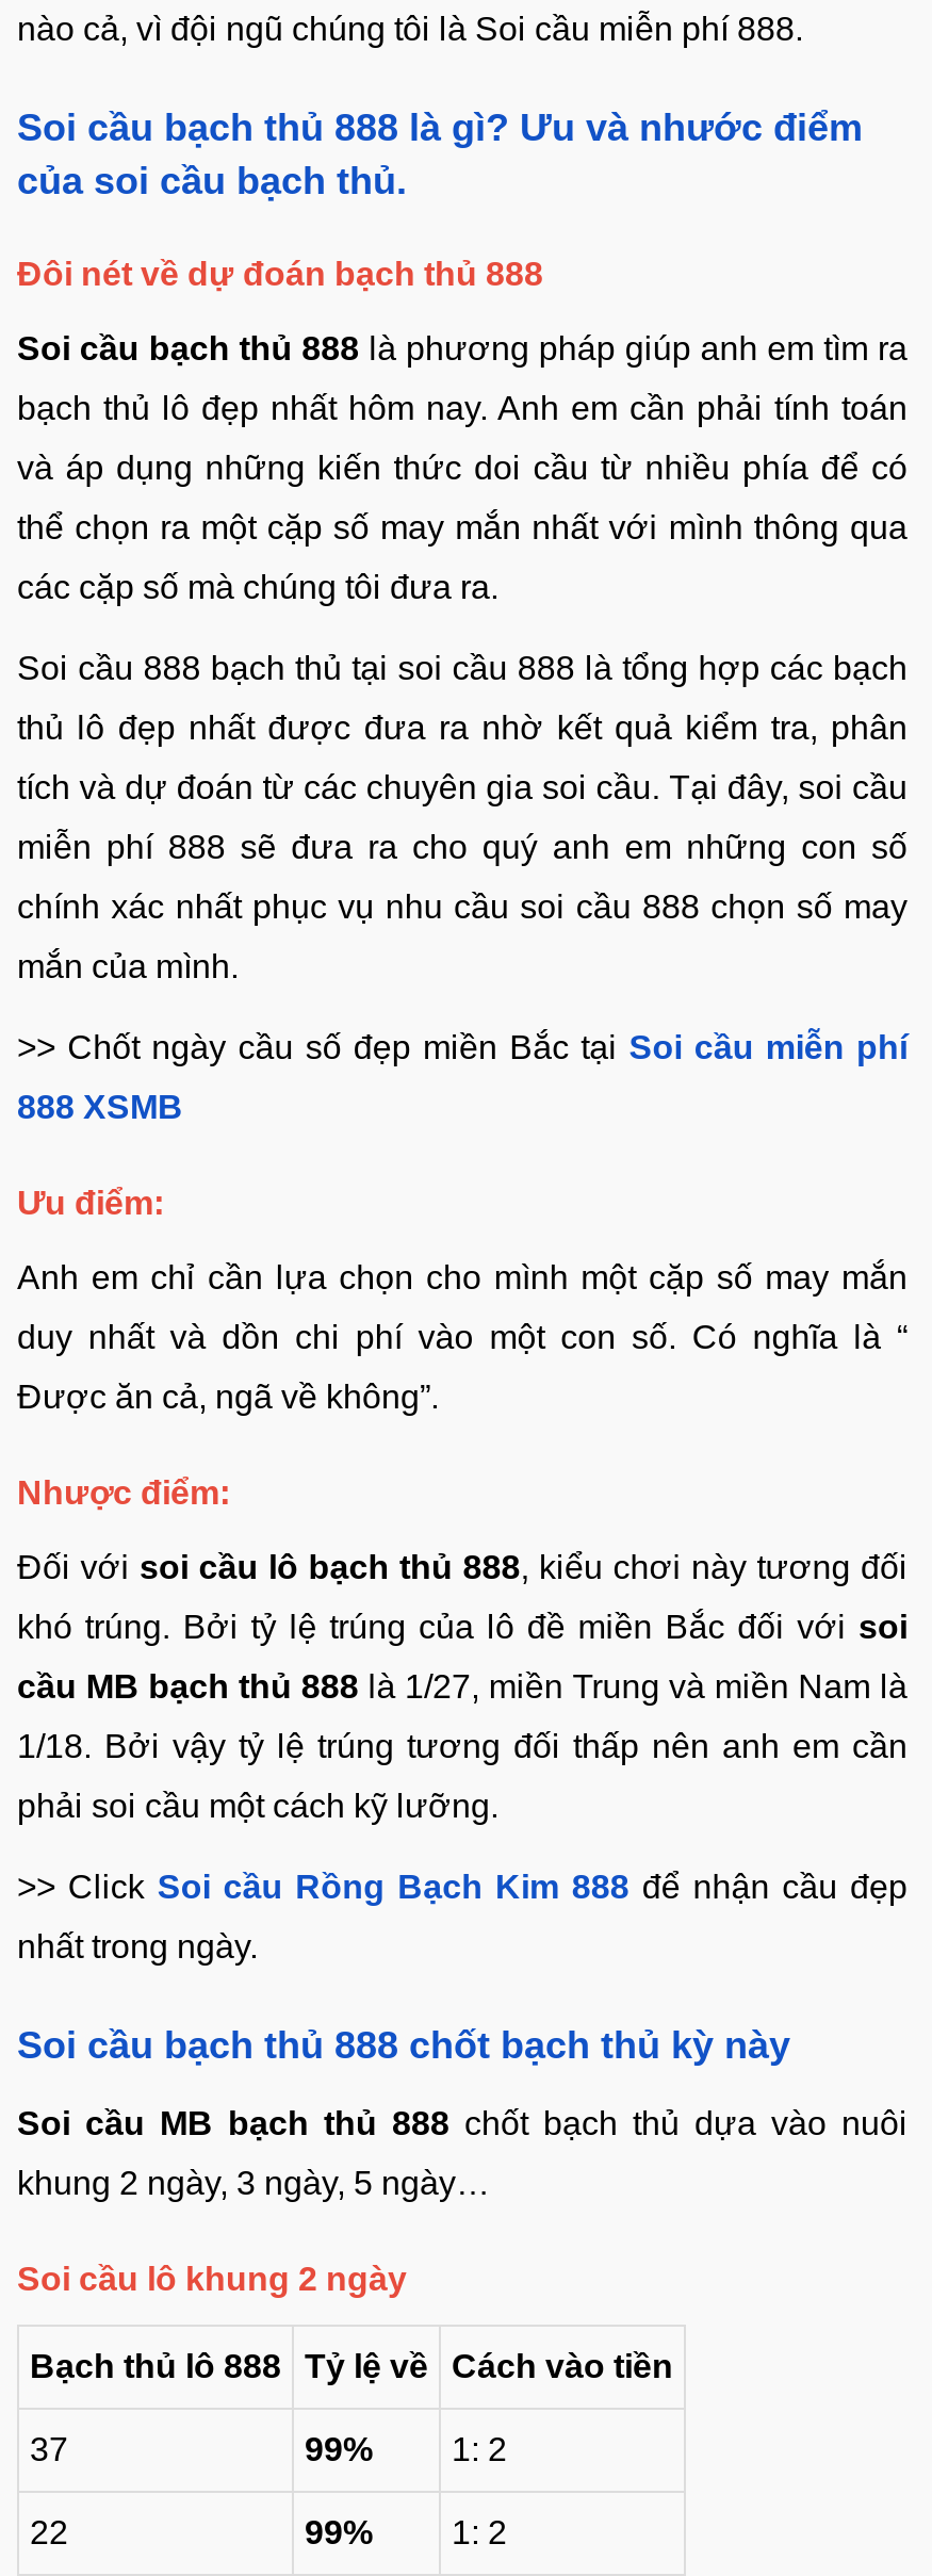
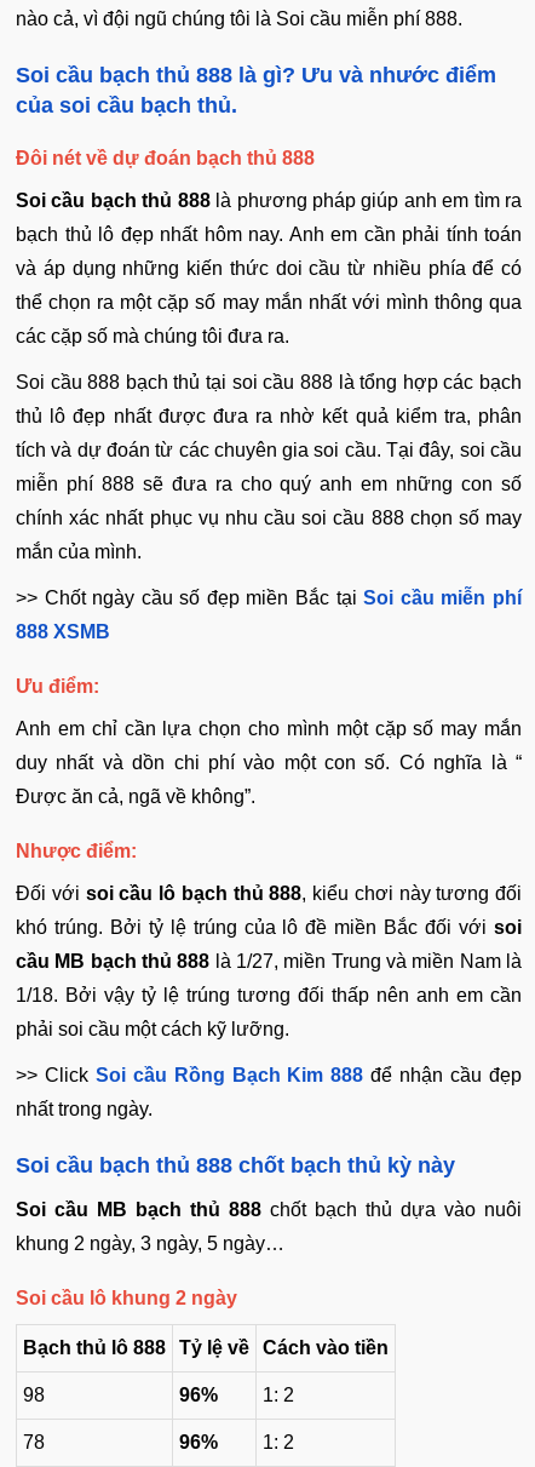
- 37
+ 98

- 99%
+ 96%

- 22
+ 78

- 99%
+ 96%
